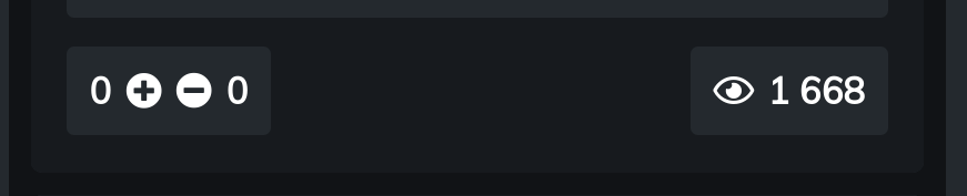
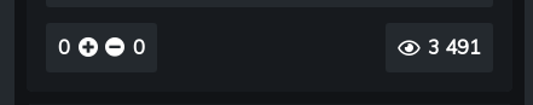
- 1 668
+ 3 491
